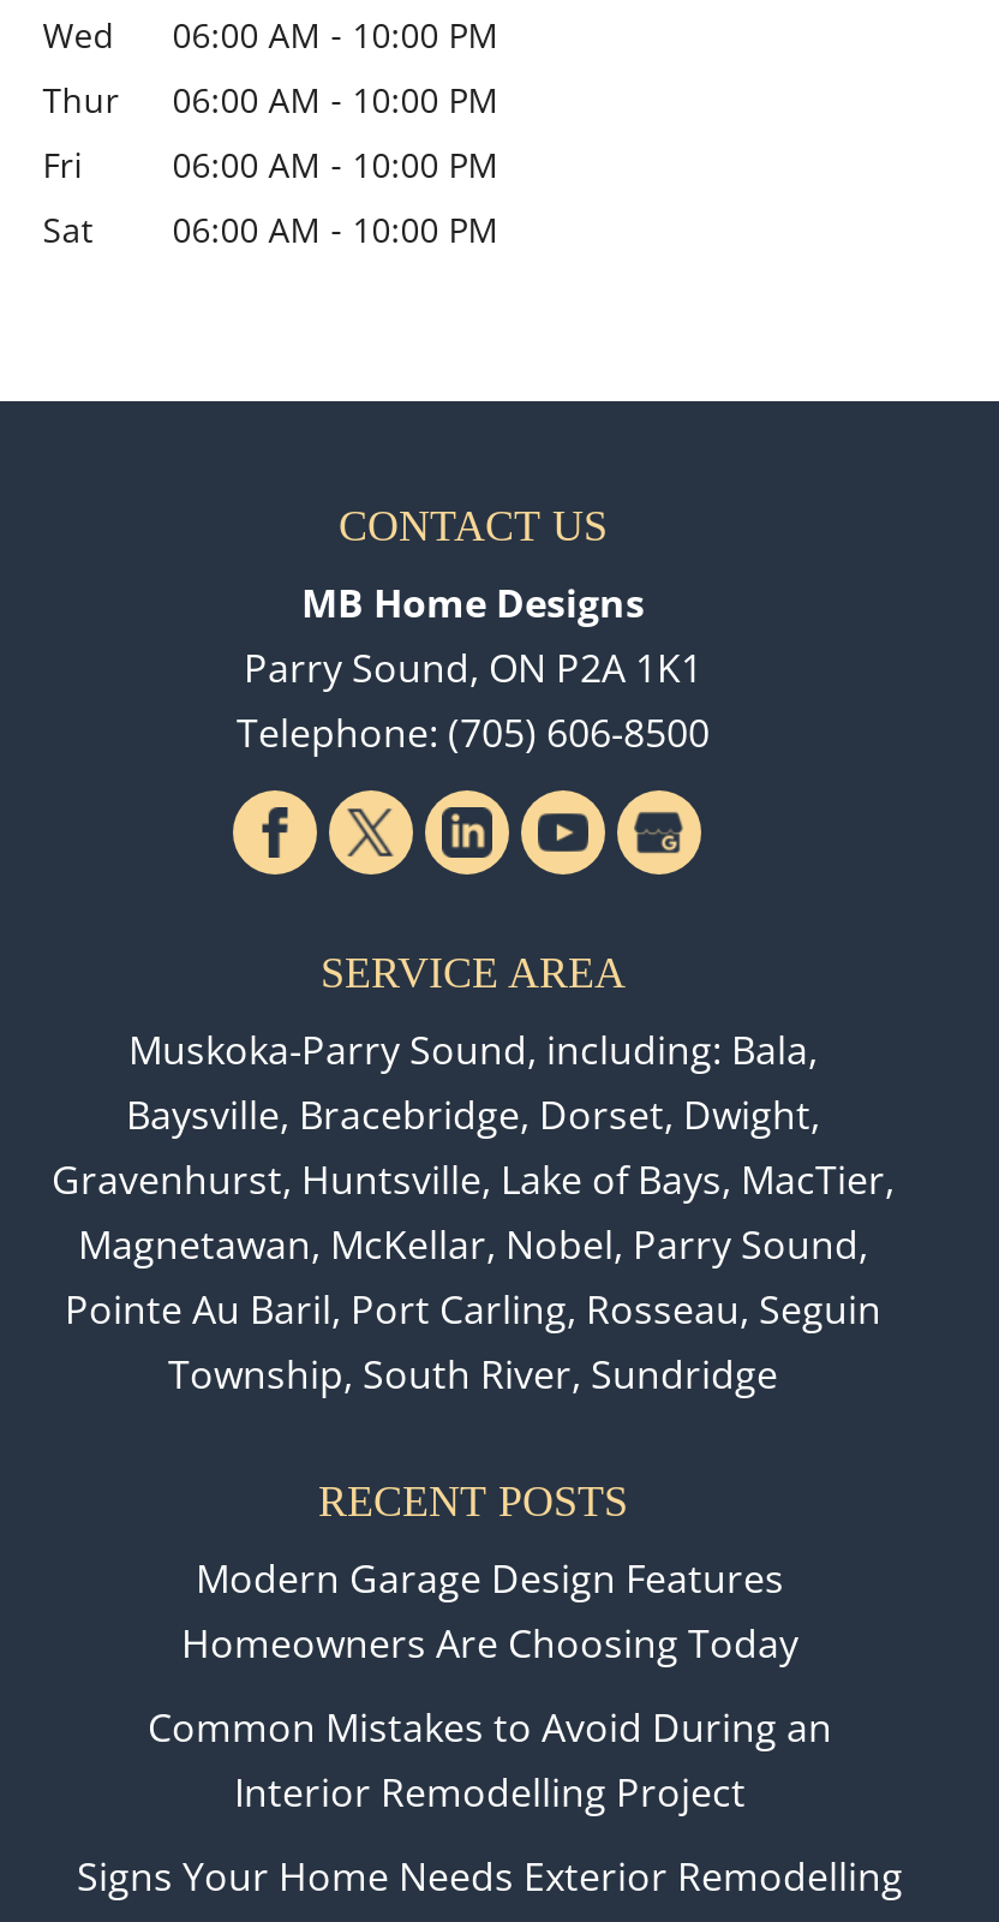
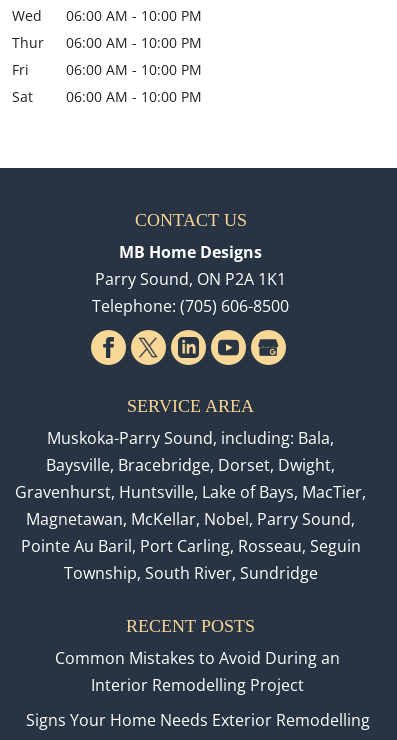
- Modern Garage Design Features
- Homeowners Are Choosing Today
